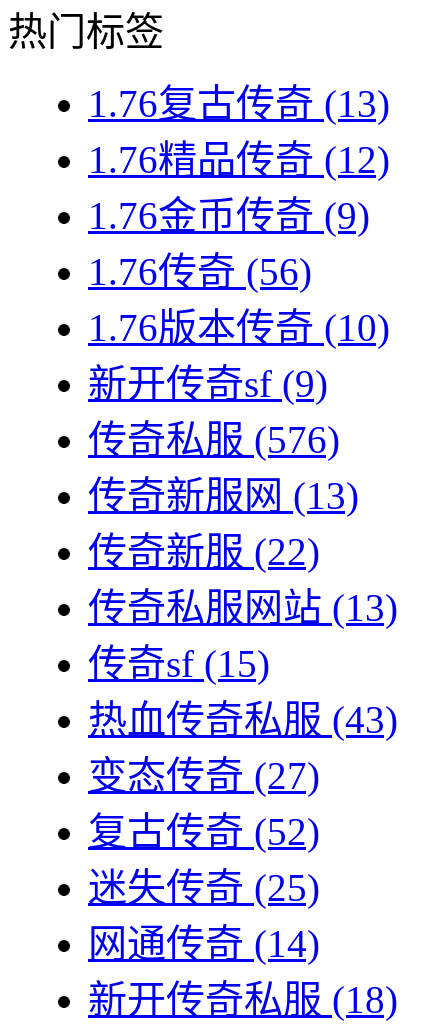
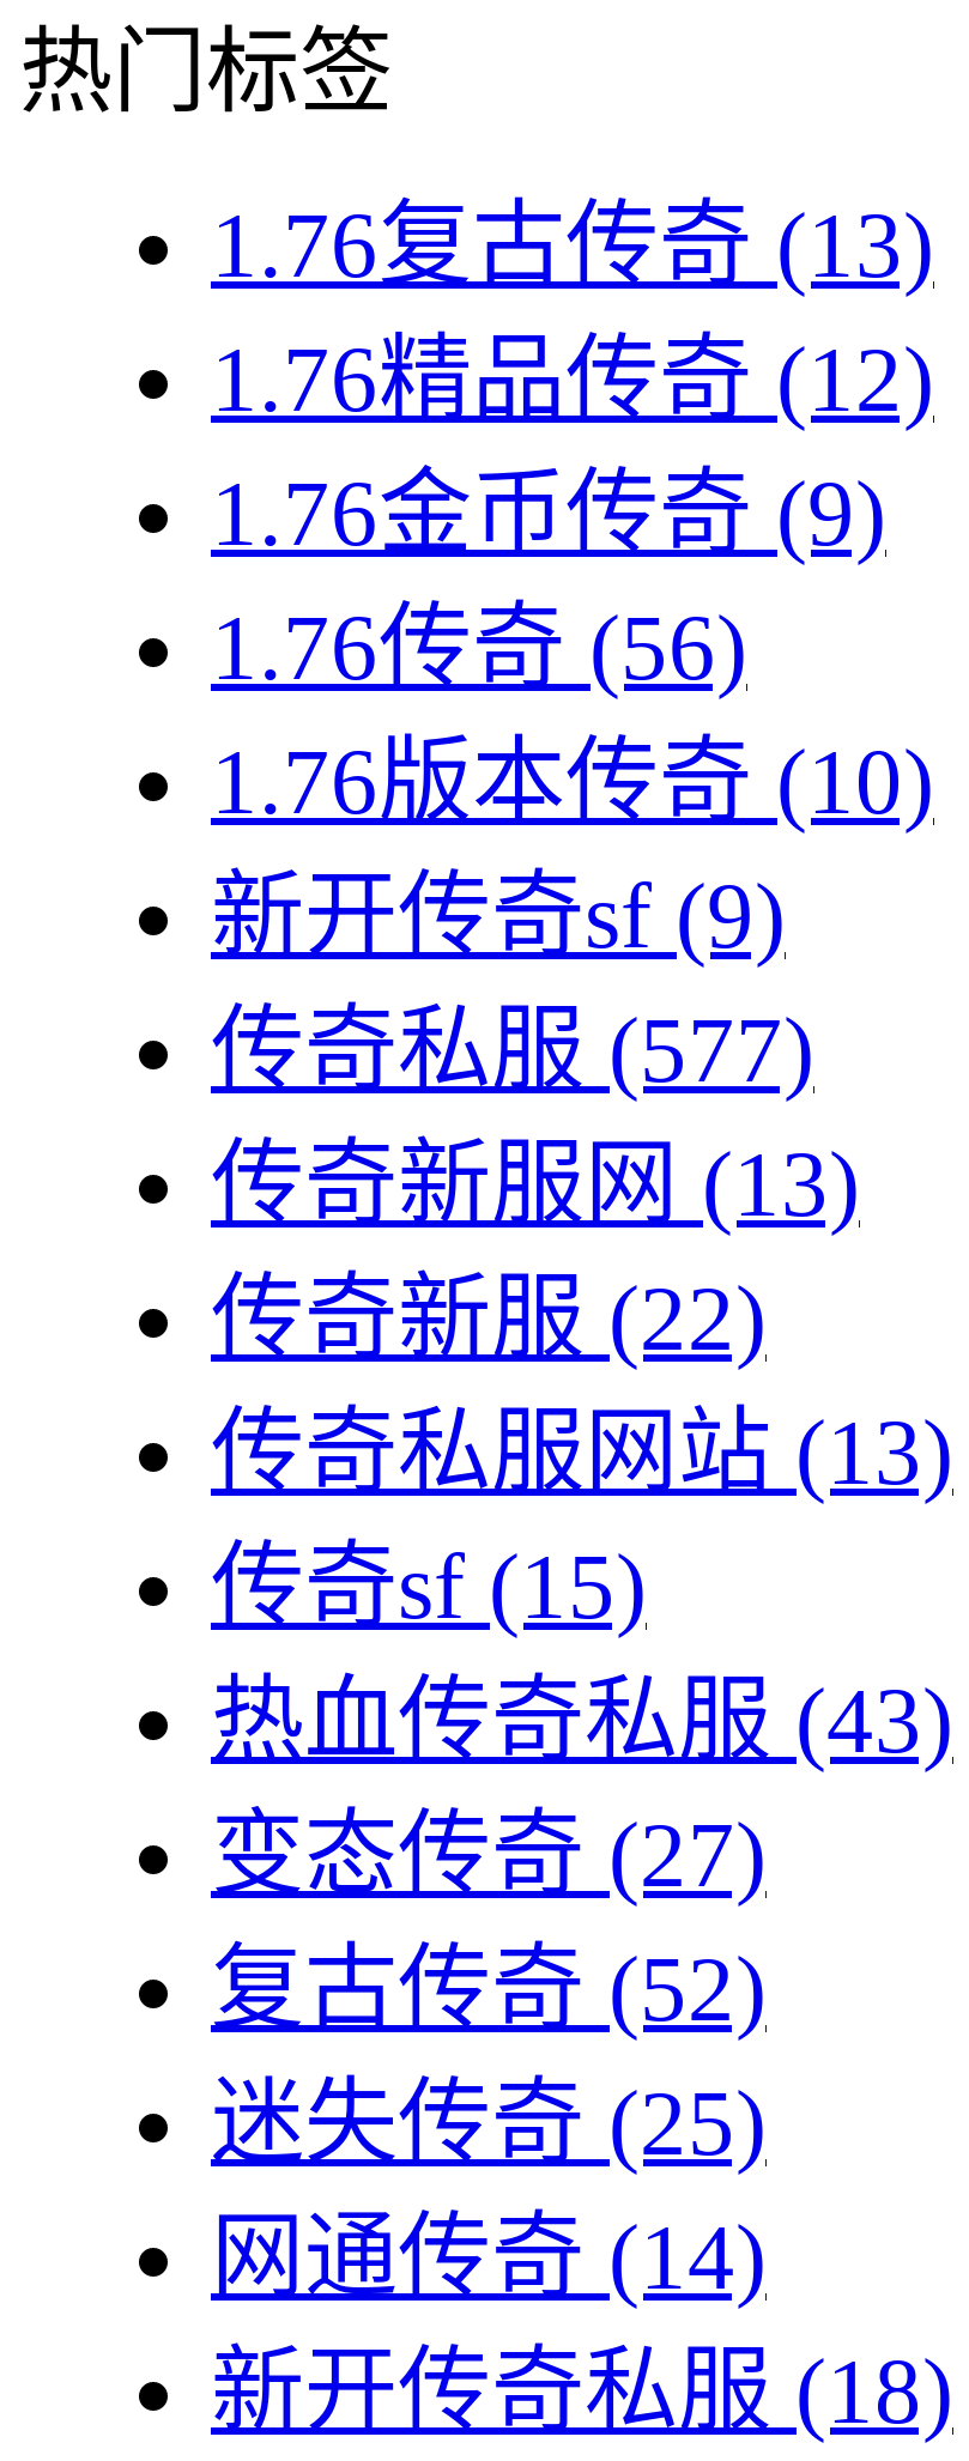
- 传奇私服(576)
+ 传奇私服(577)
